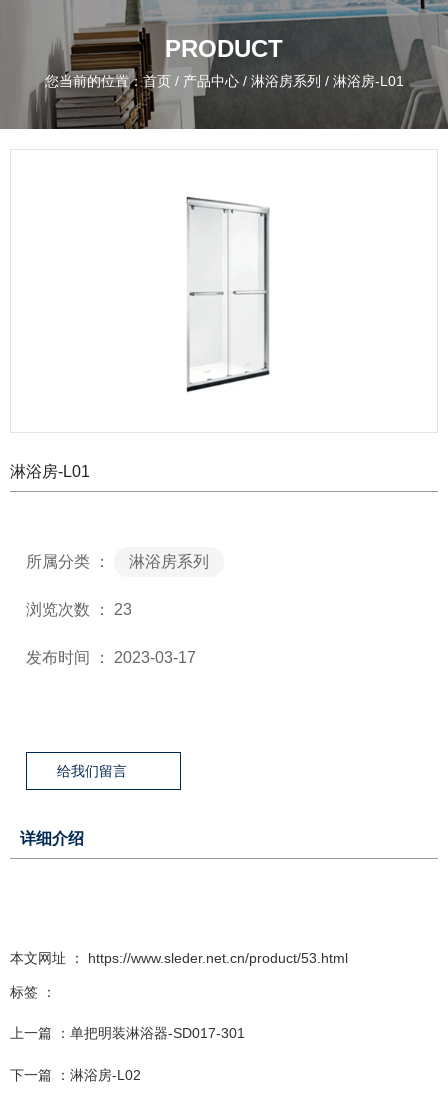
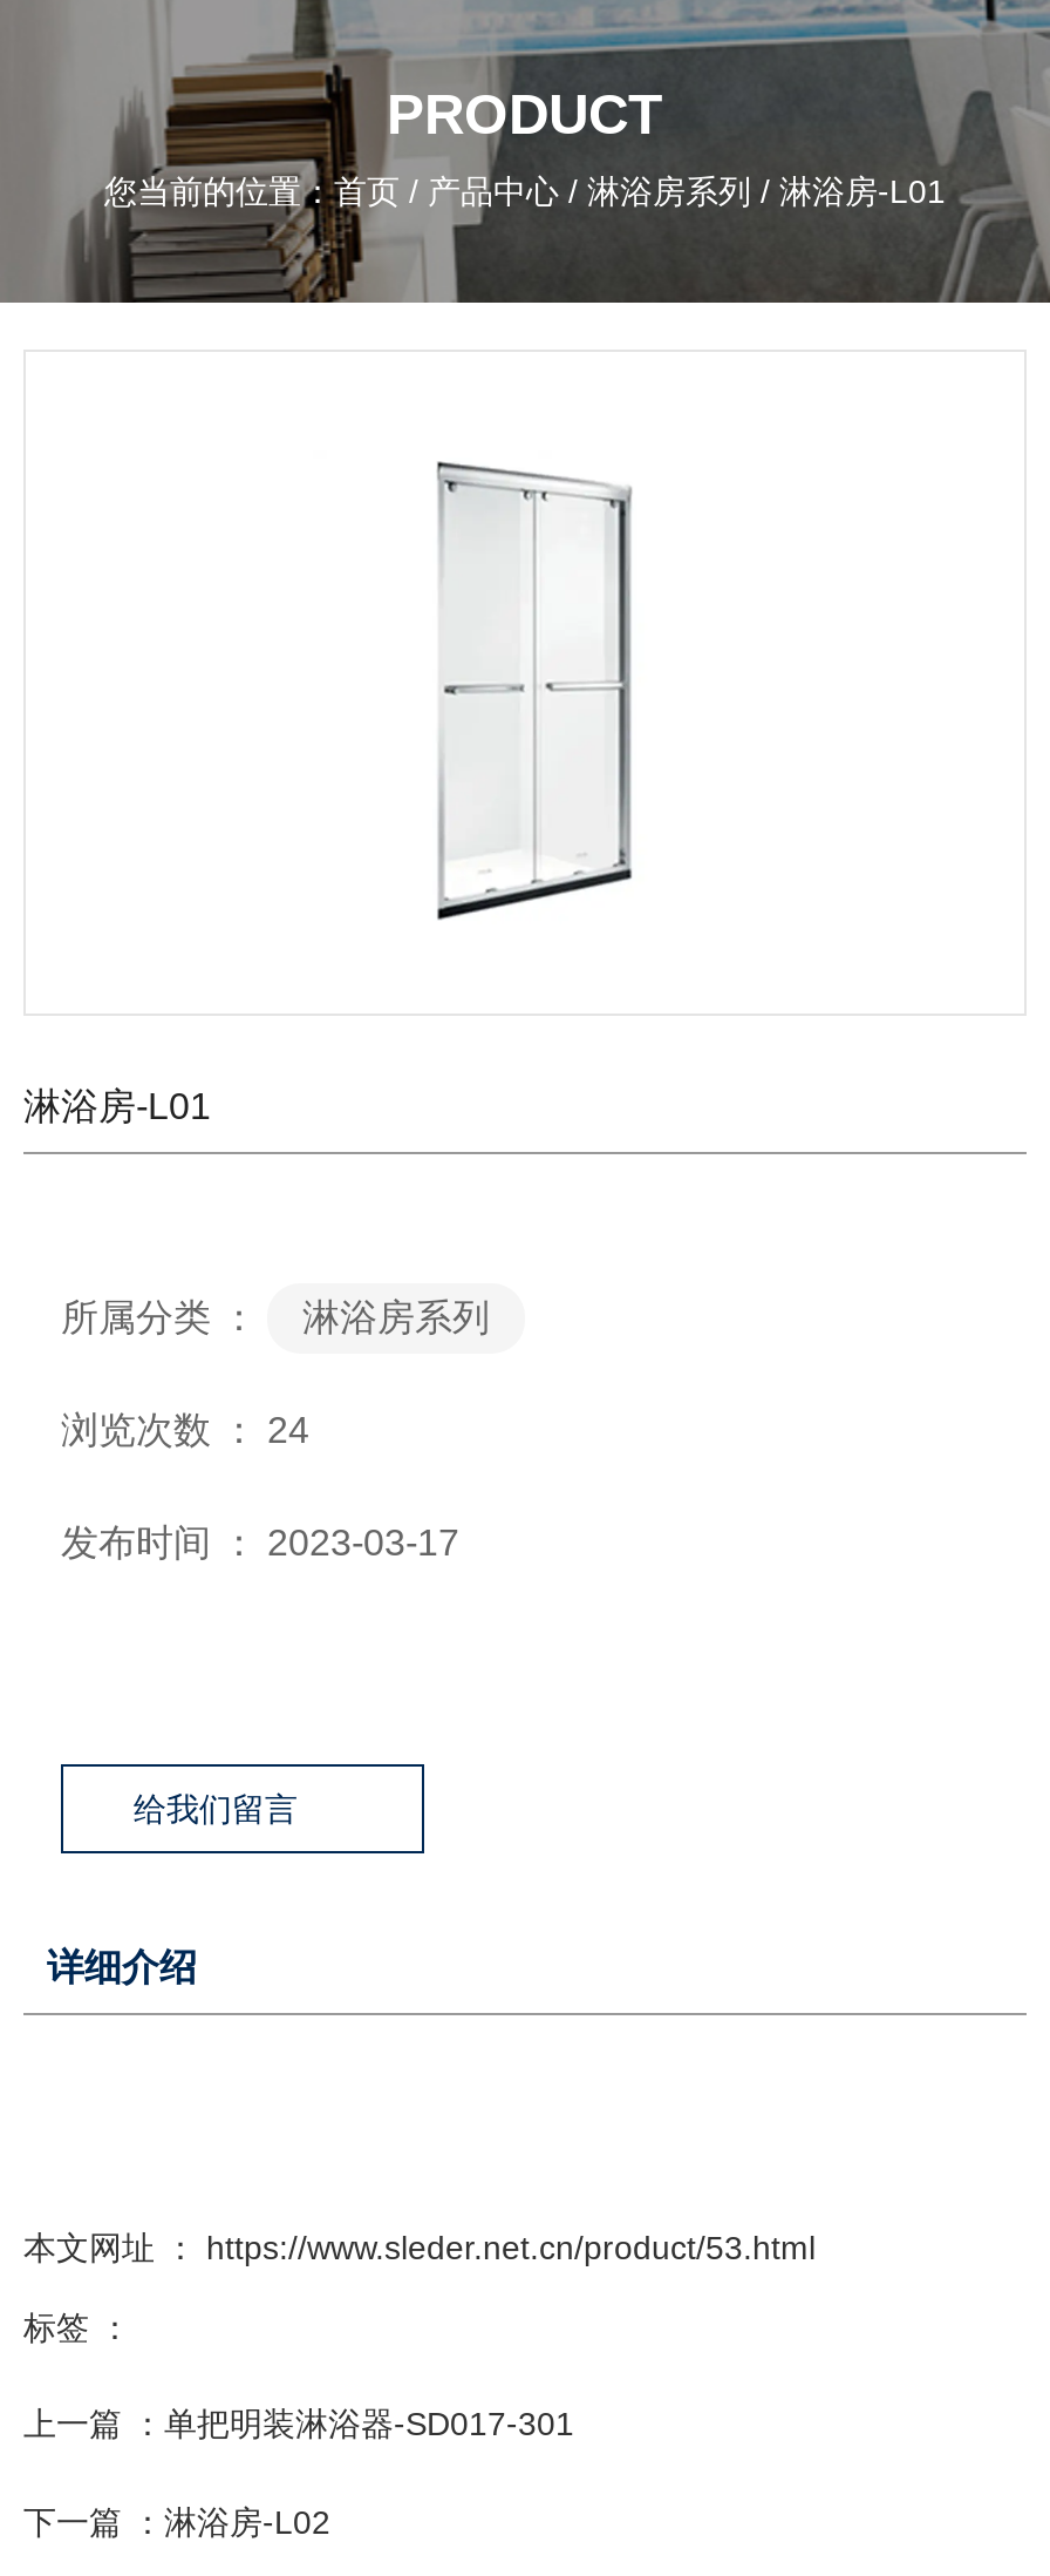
- 浏览次数 ：23
+ 浏览次数 ：24
